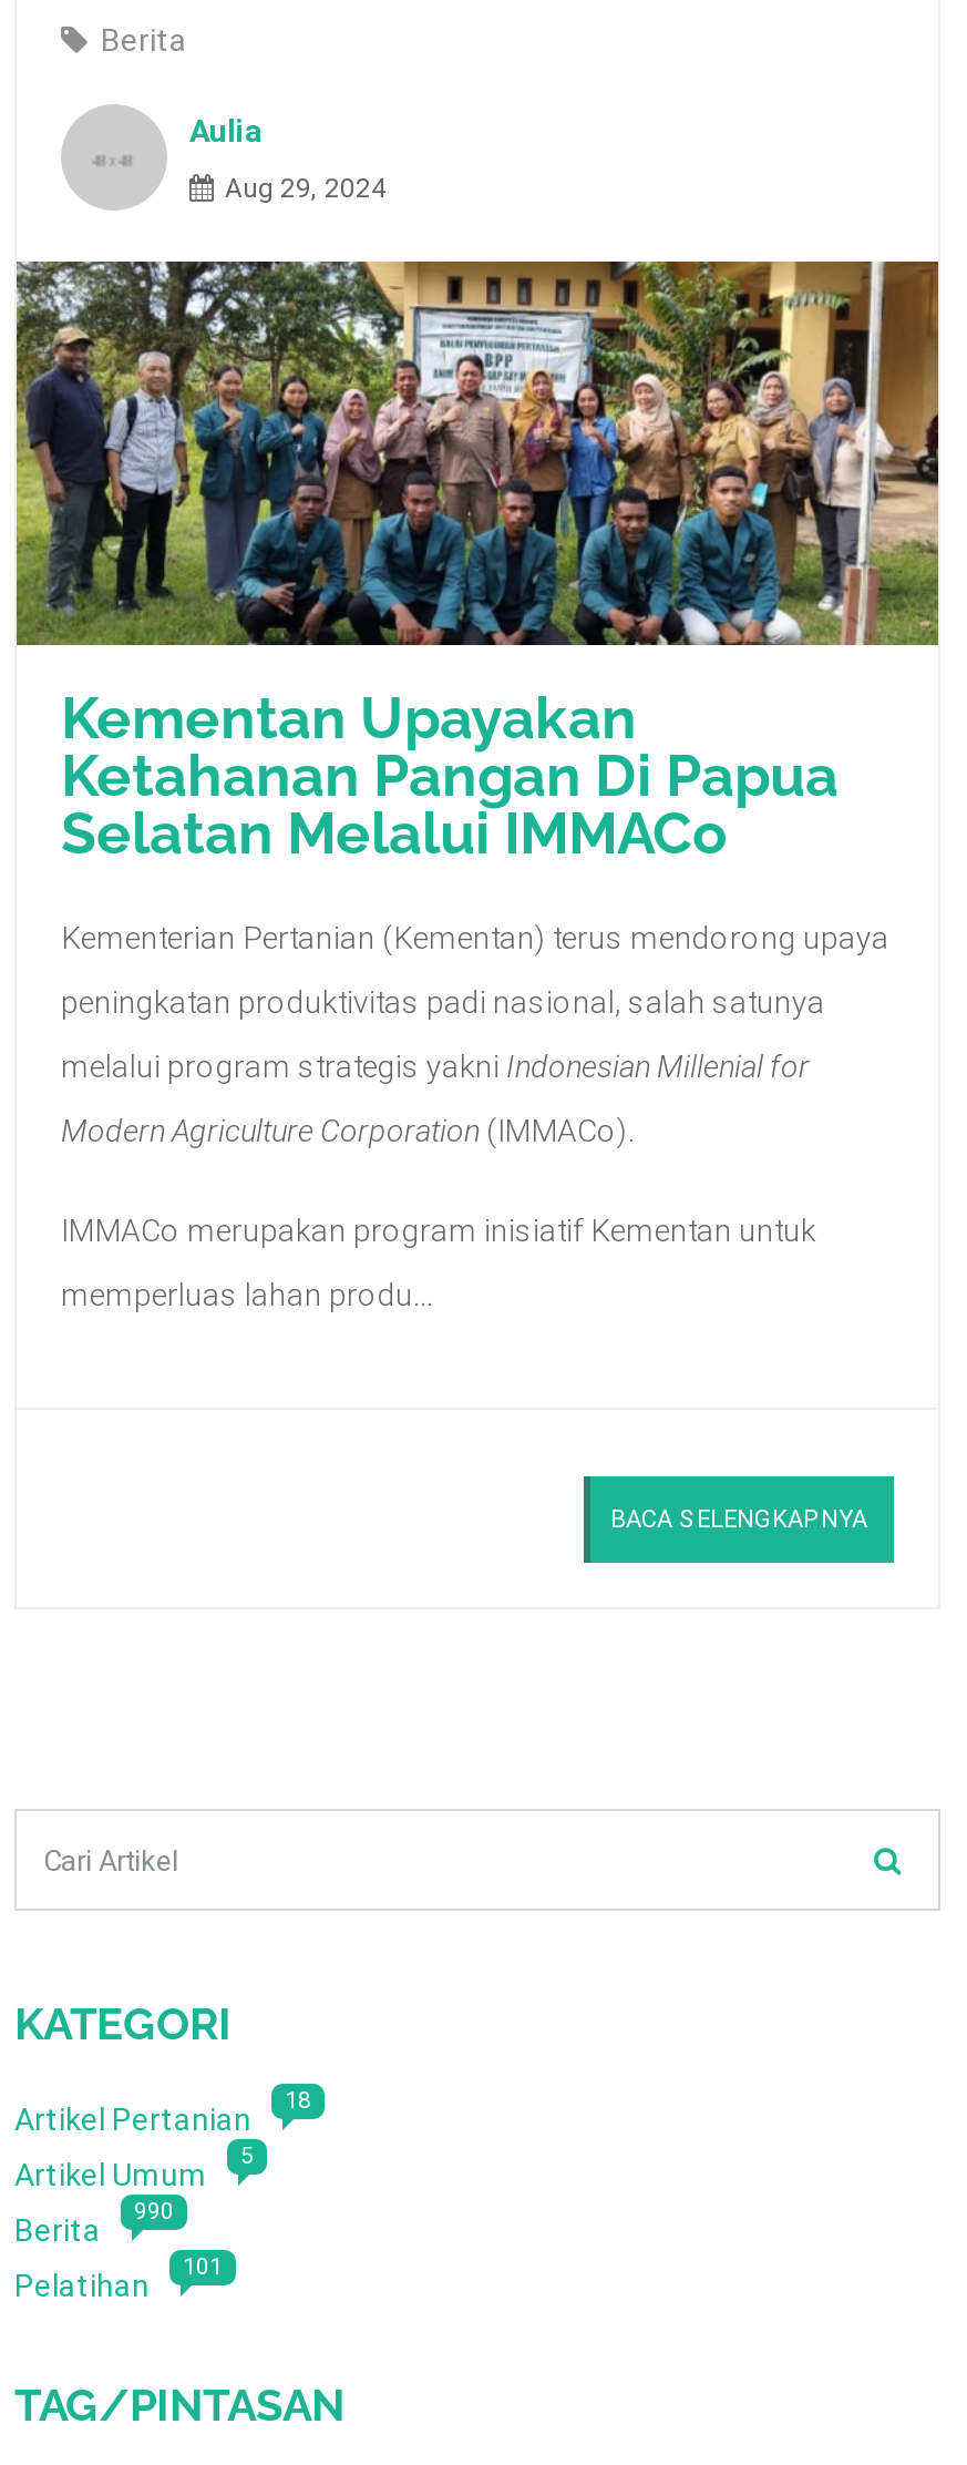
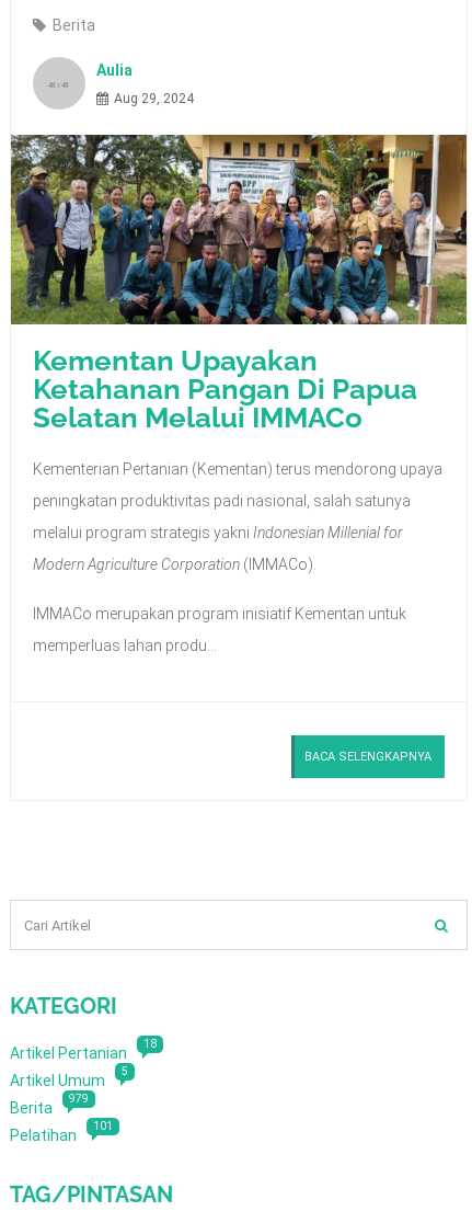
- 990
+ 979
